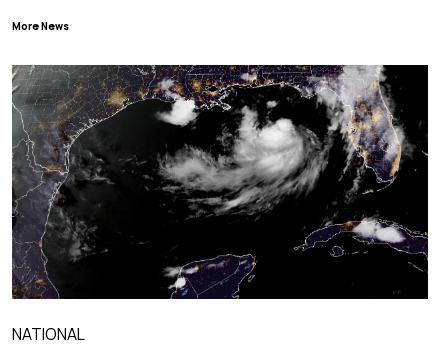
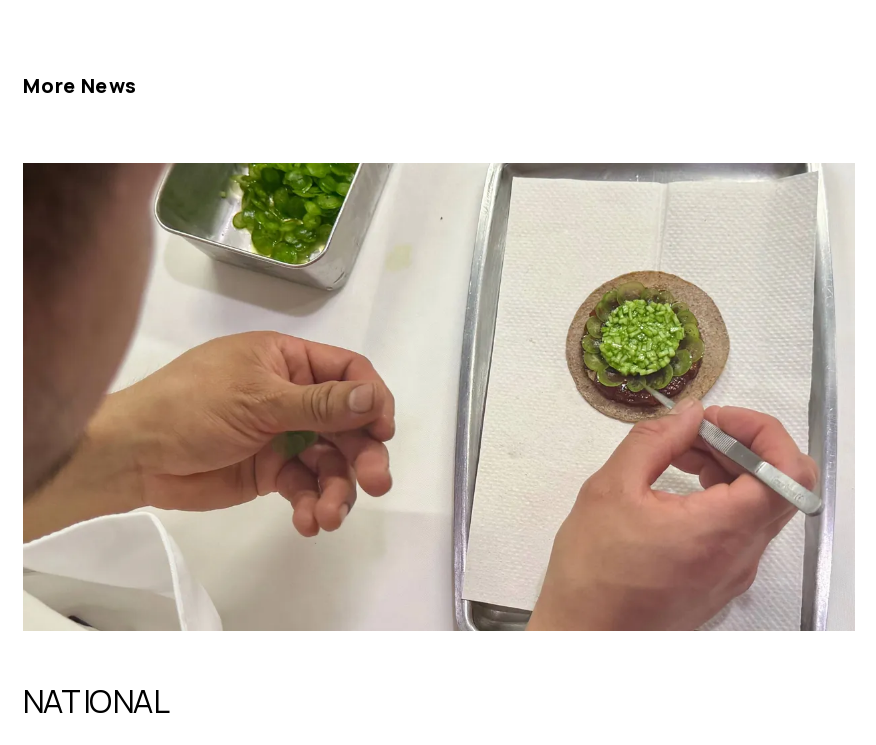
- [image]
+ [image]
